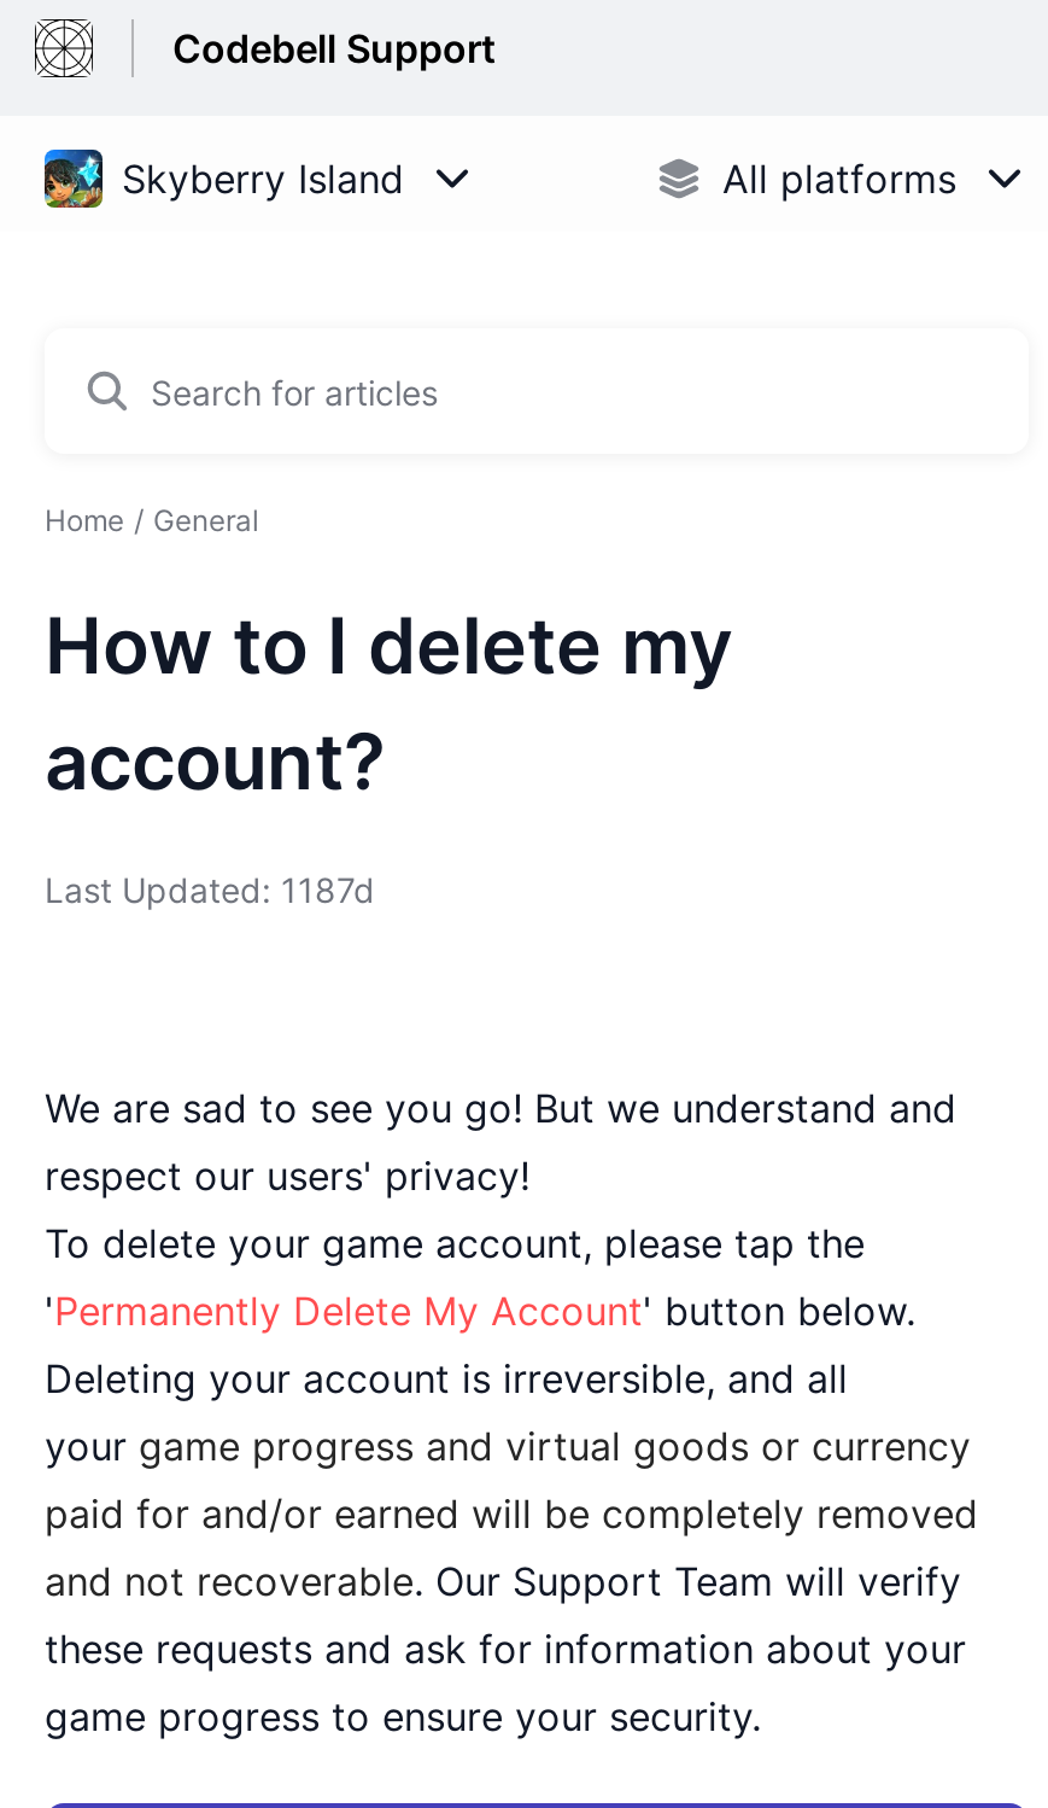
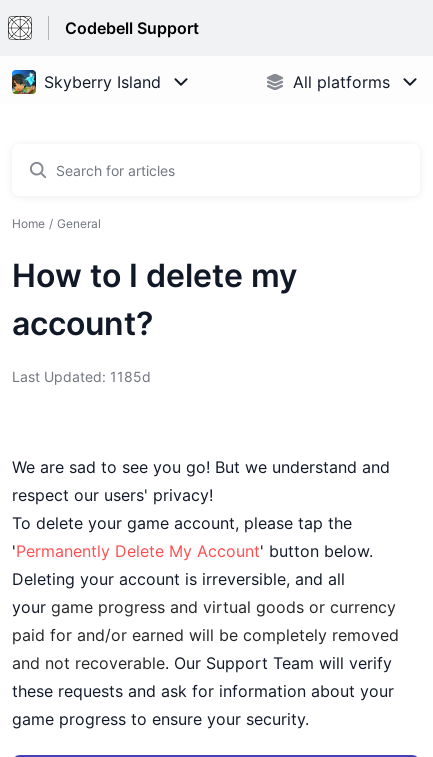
- Last Updated: 1187d
+ Last Updated: 1185d
